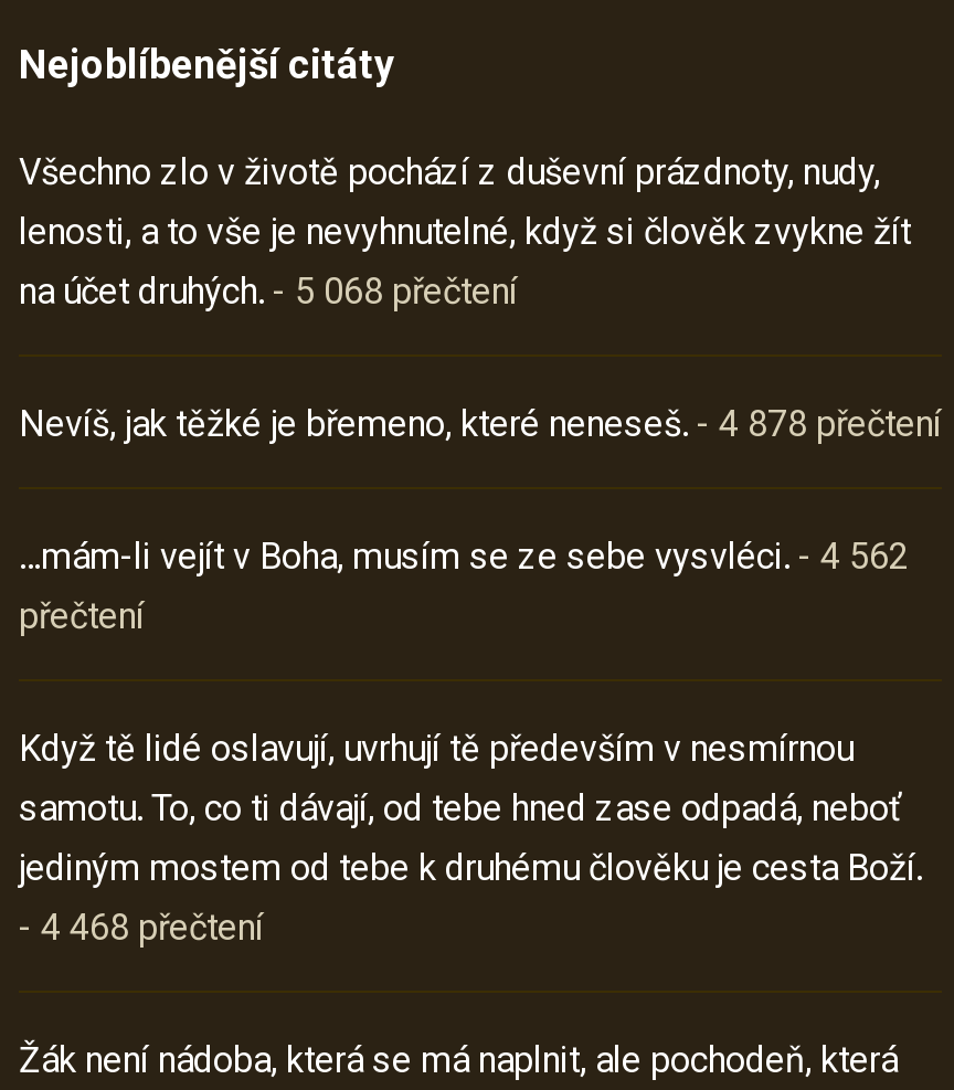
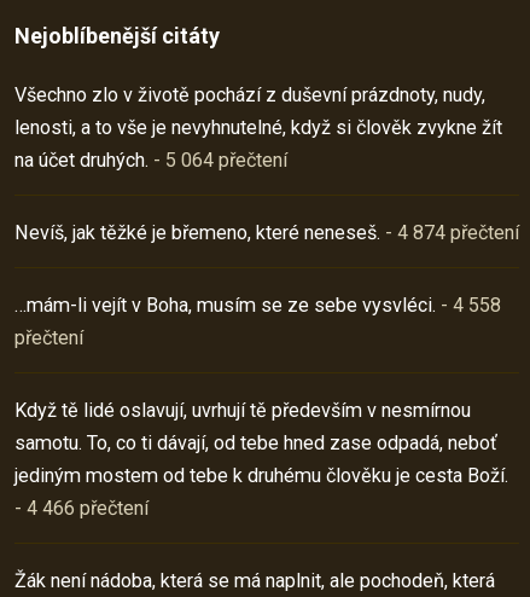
- na účet druhých. - 5 068 přečtení
+ na účet druhých. - 5 064 přečtení

- Nevíš, jak těžké je břemeno, které neneseš. - 4 878 přečtení
+ Nevíš, jak těžké je břemeno, které neneseš. - 4 874 přečtení

- …mám-li vejít v Boha, musím se ze sebe vysvléci. - 4 562
+ …mám-li vejít v Boha, musím se ze sebe vysvléci. - 4 558

- - 4 468 přečtení
+ - 4 466 přečtení
